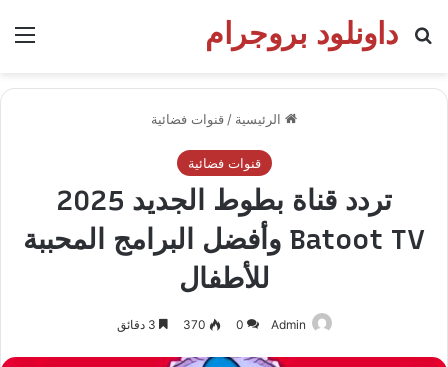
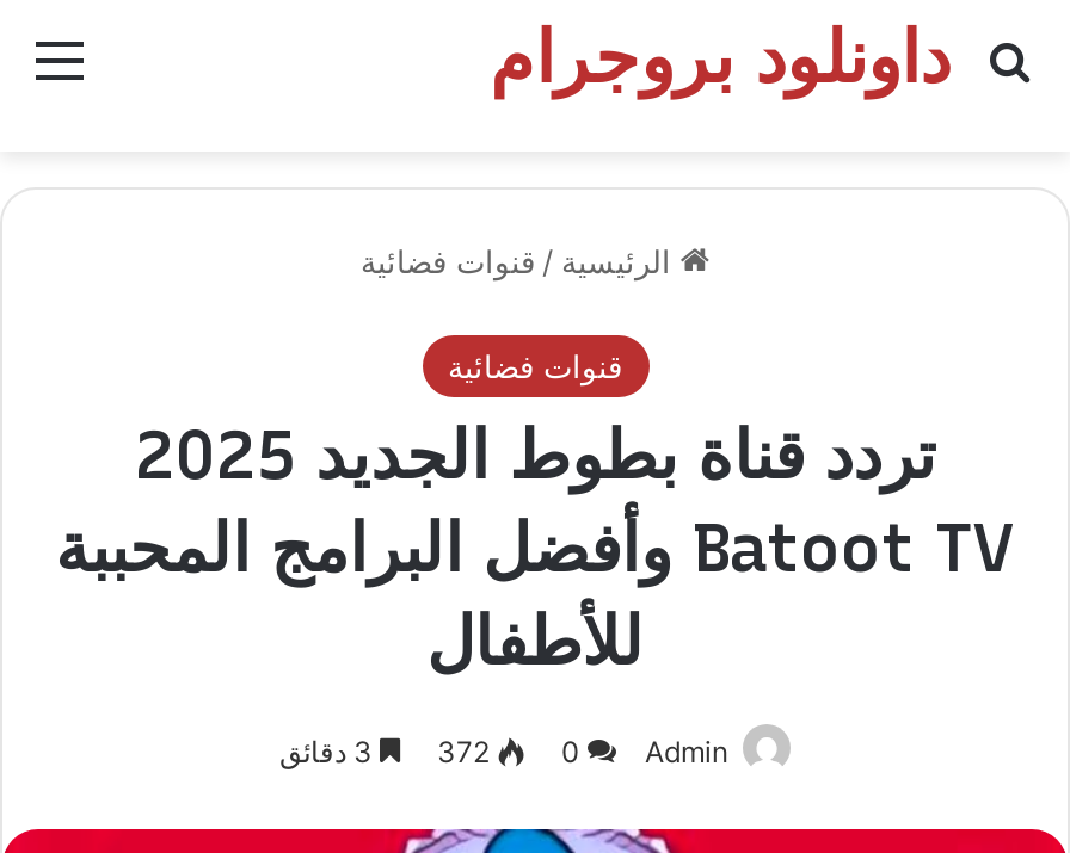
- 370
+ 372
